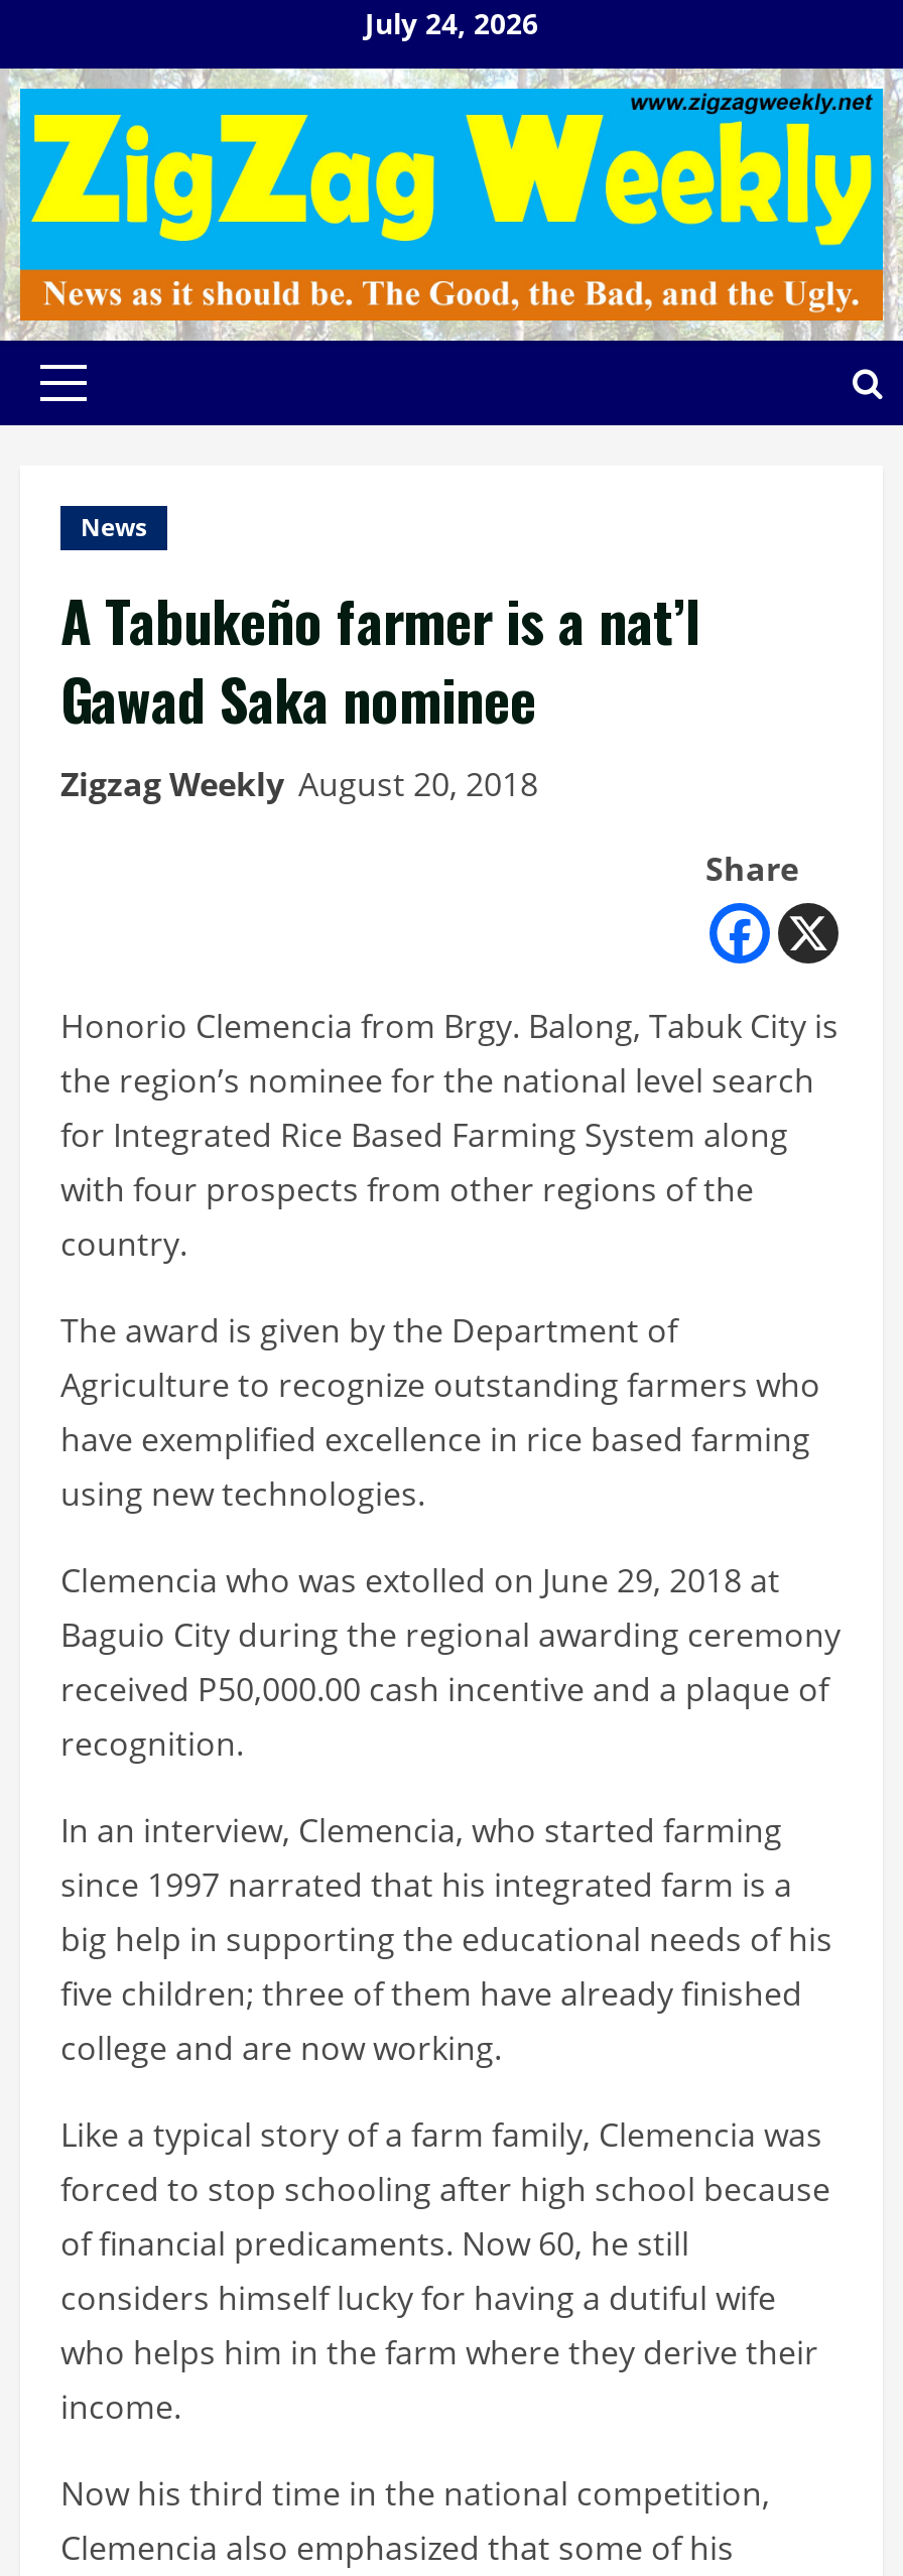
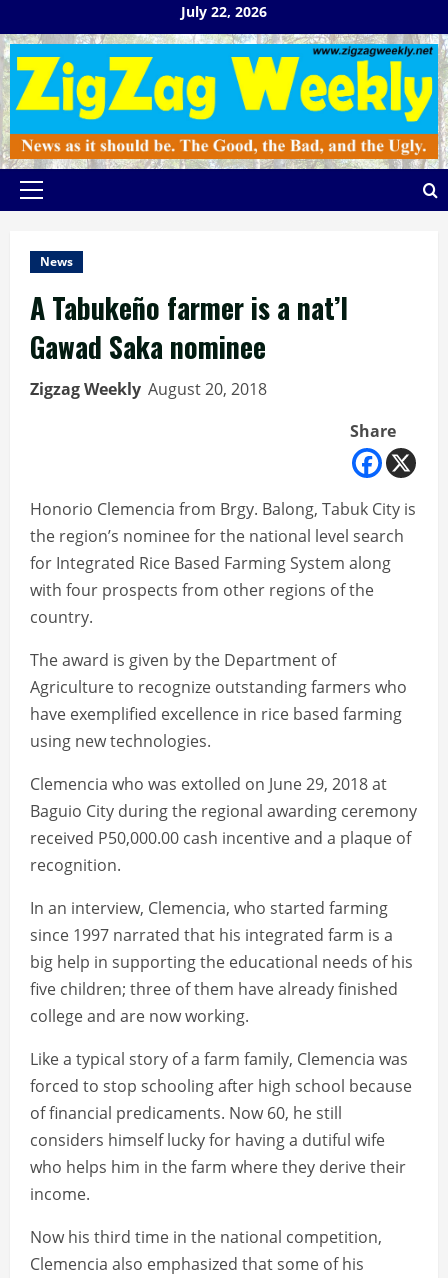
- July 24, 2026
+ July 22, 2026
